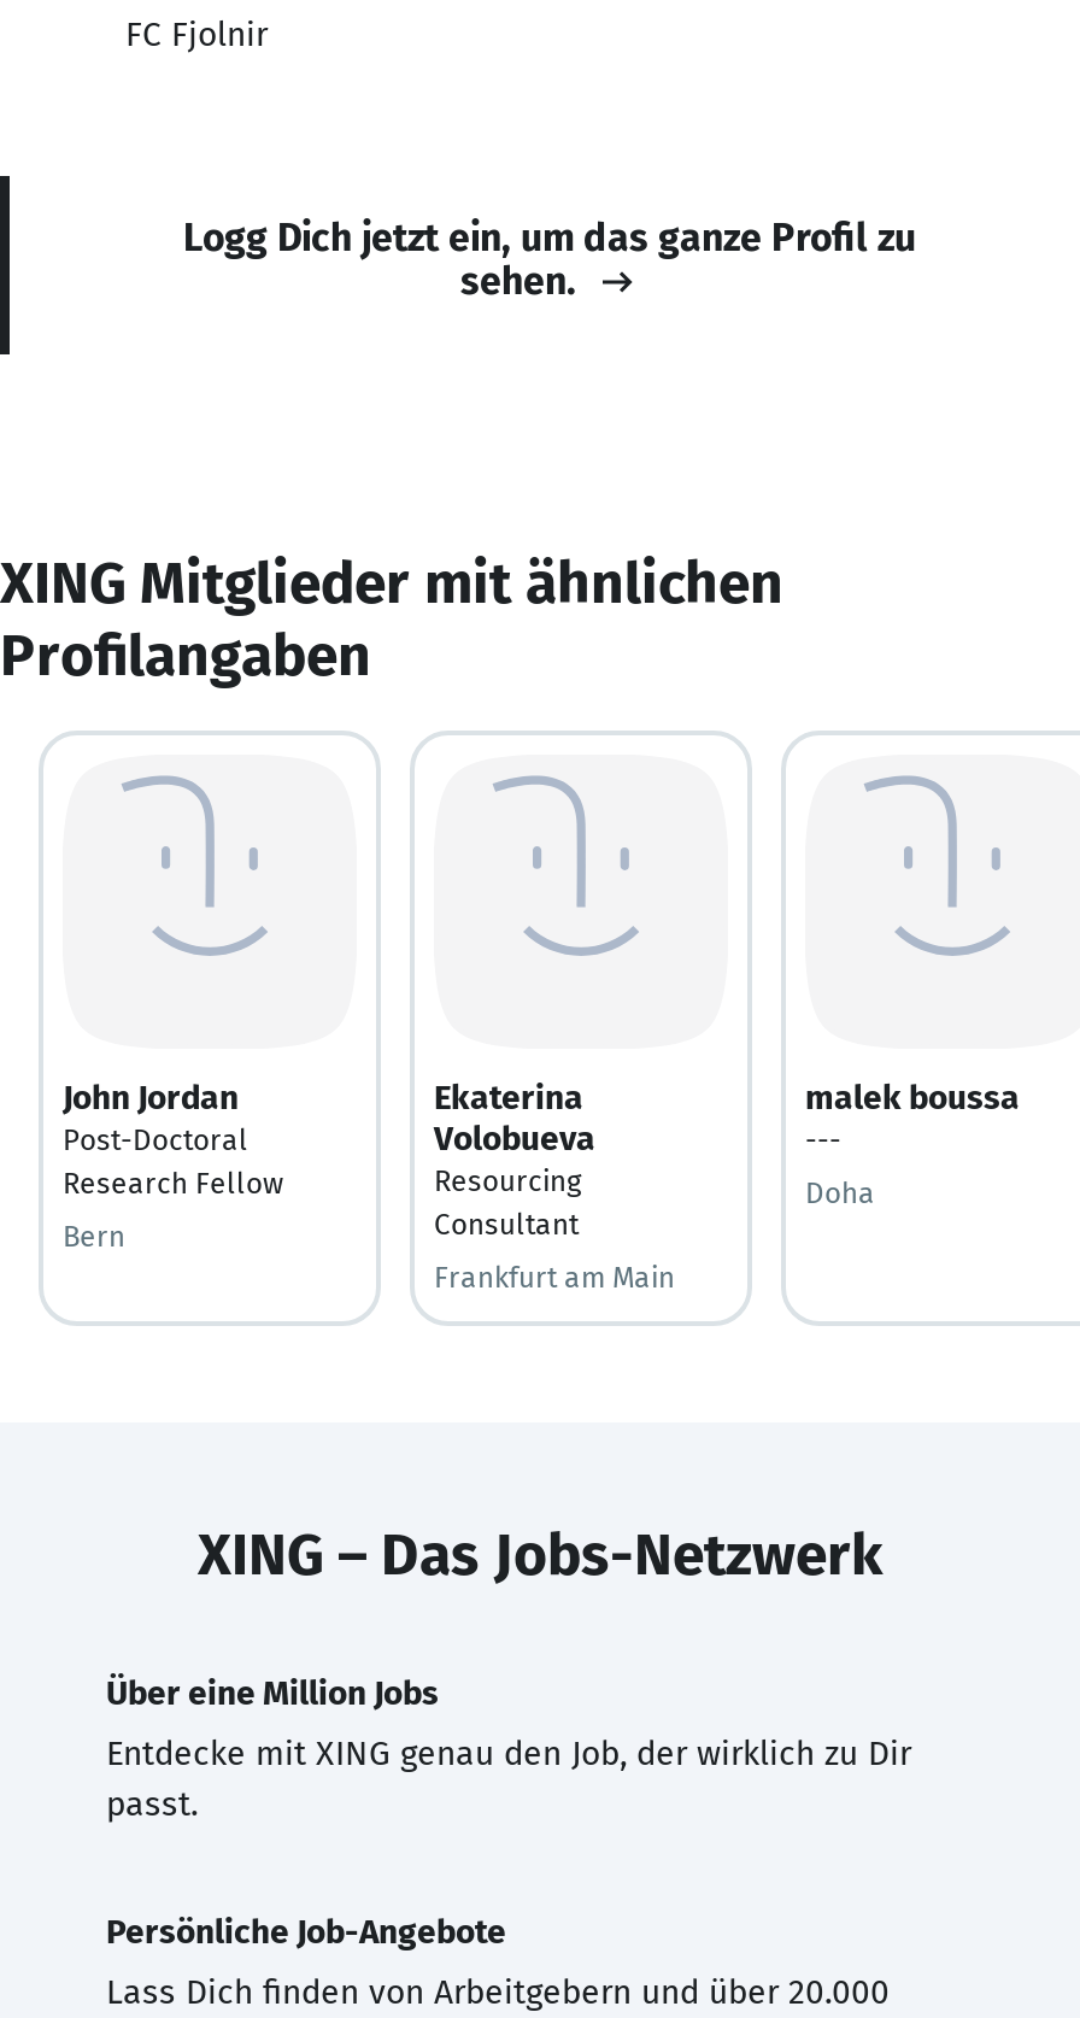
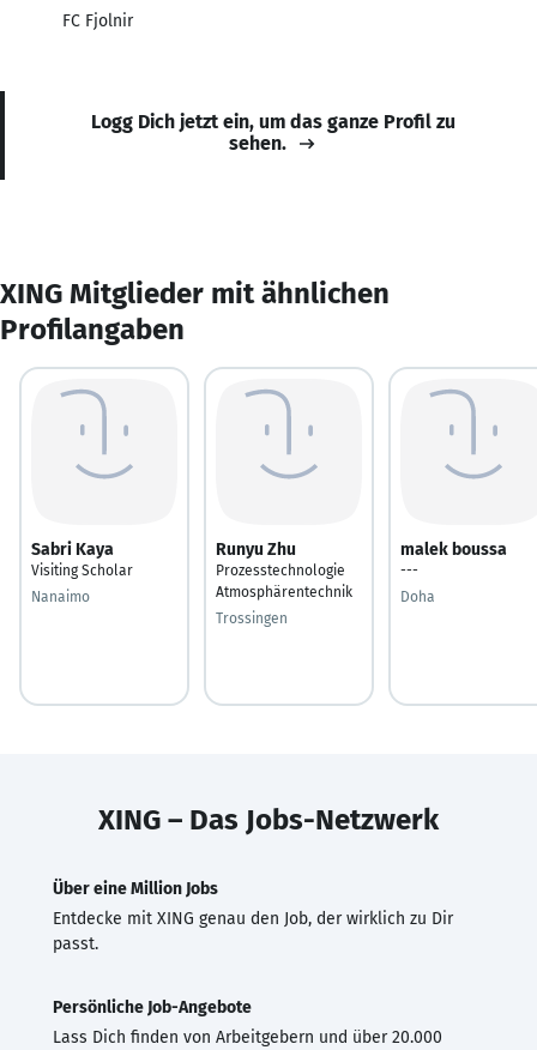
- John Jordan
- Post-Doctoral
- Research Fellow
+ Sabri Kaya
+ Visiting Scholar

- Ekaterina
- Volobueva
- Resourcing
- Consultant
+ Runyu Zhu
+ Prozesstechnologie
+ Atmosphärentechnik

- Bern
+ Nanaimo

- Frankfurt am Main
+ Trossingen
